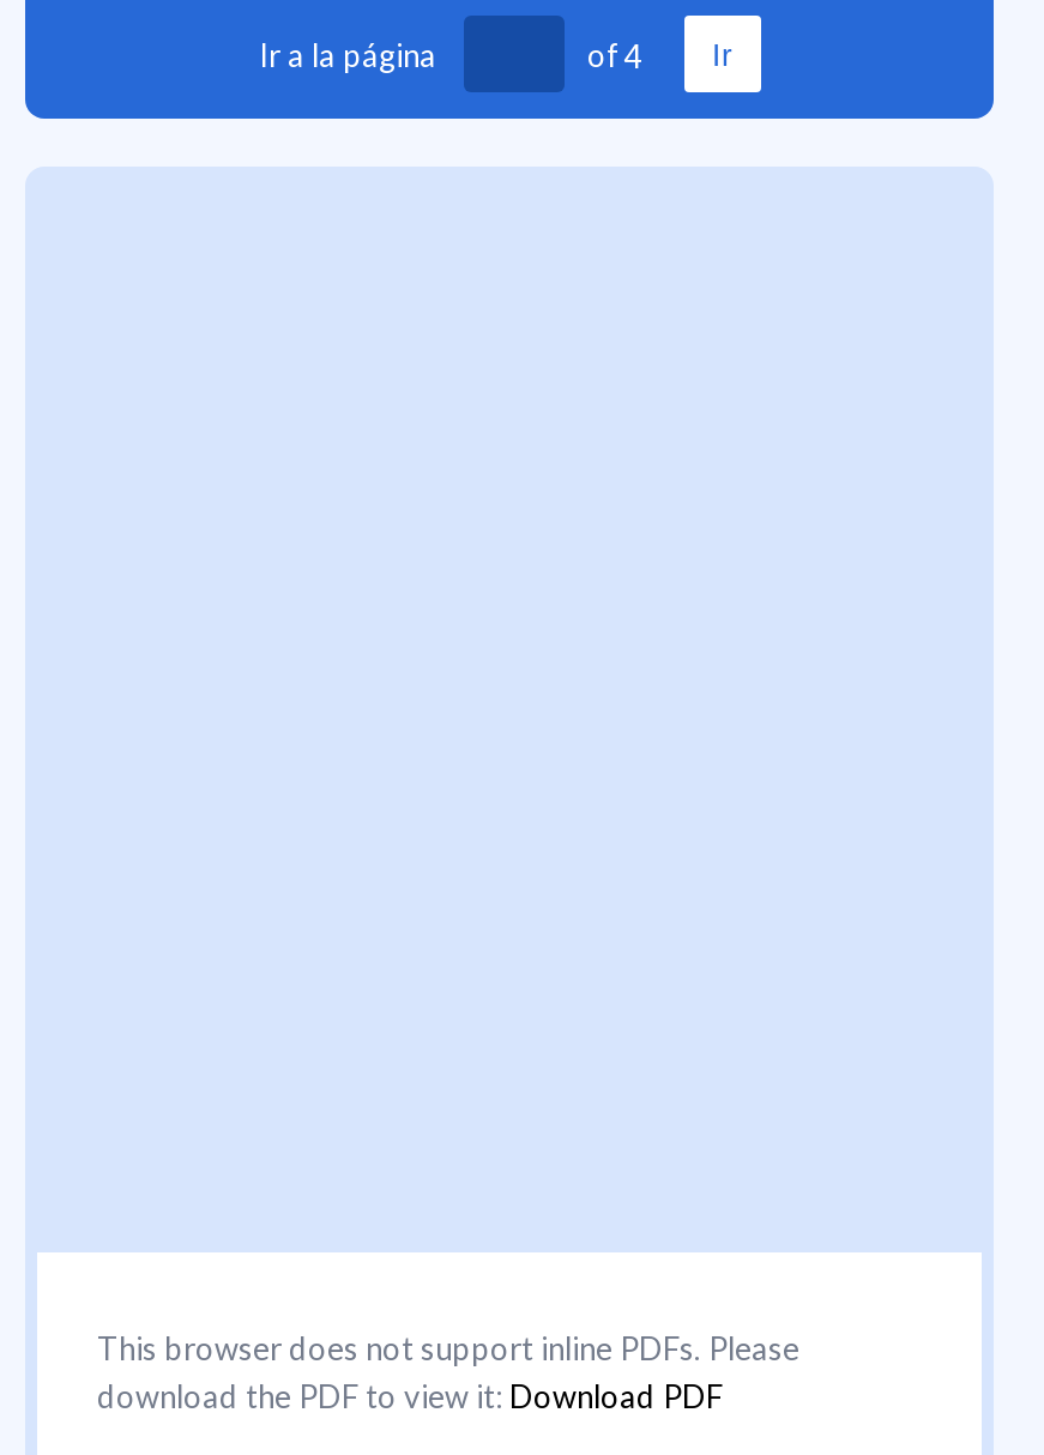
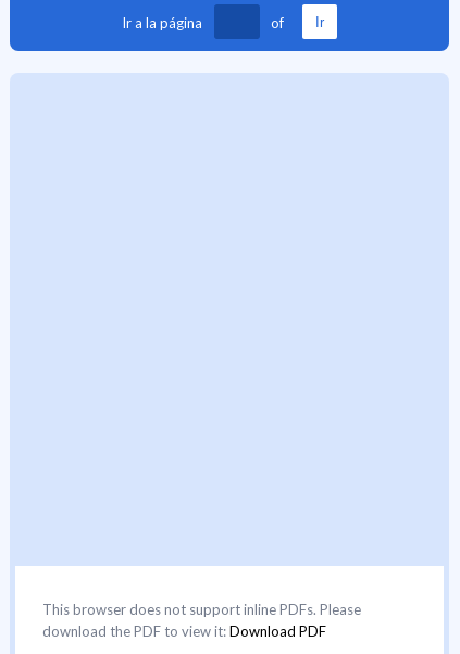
- of 4
+ of
